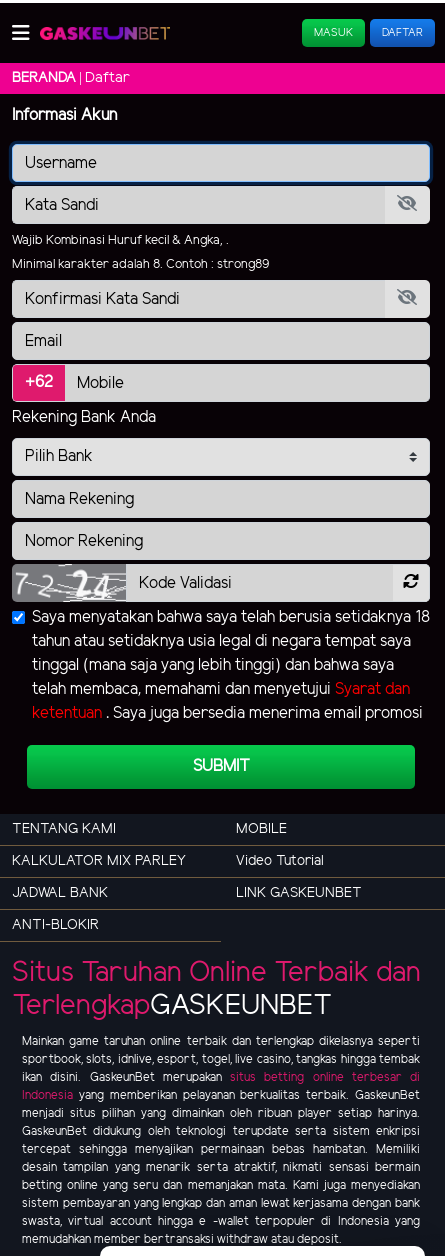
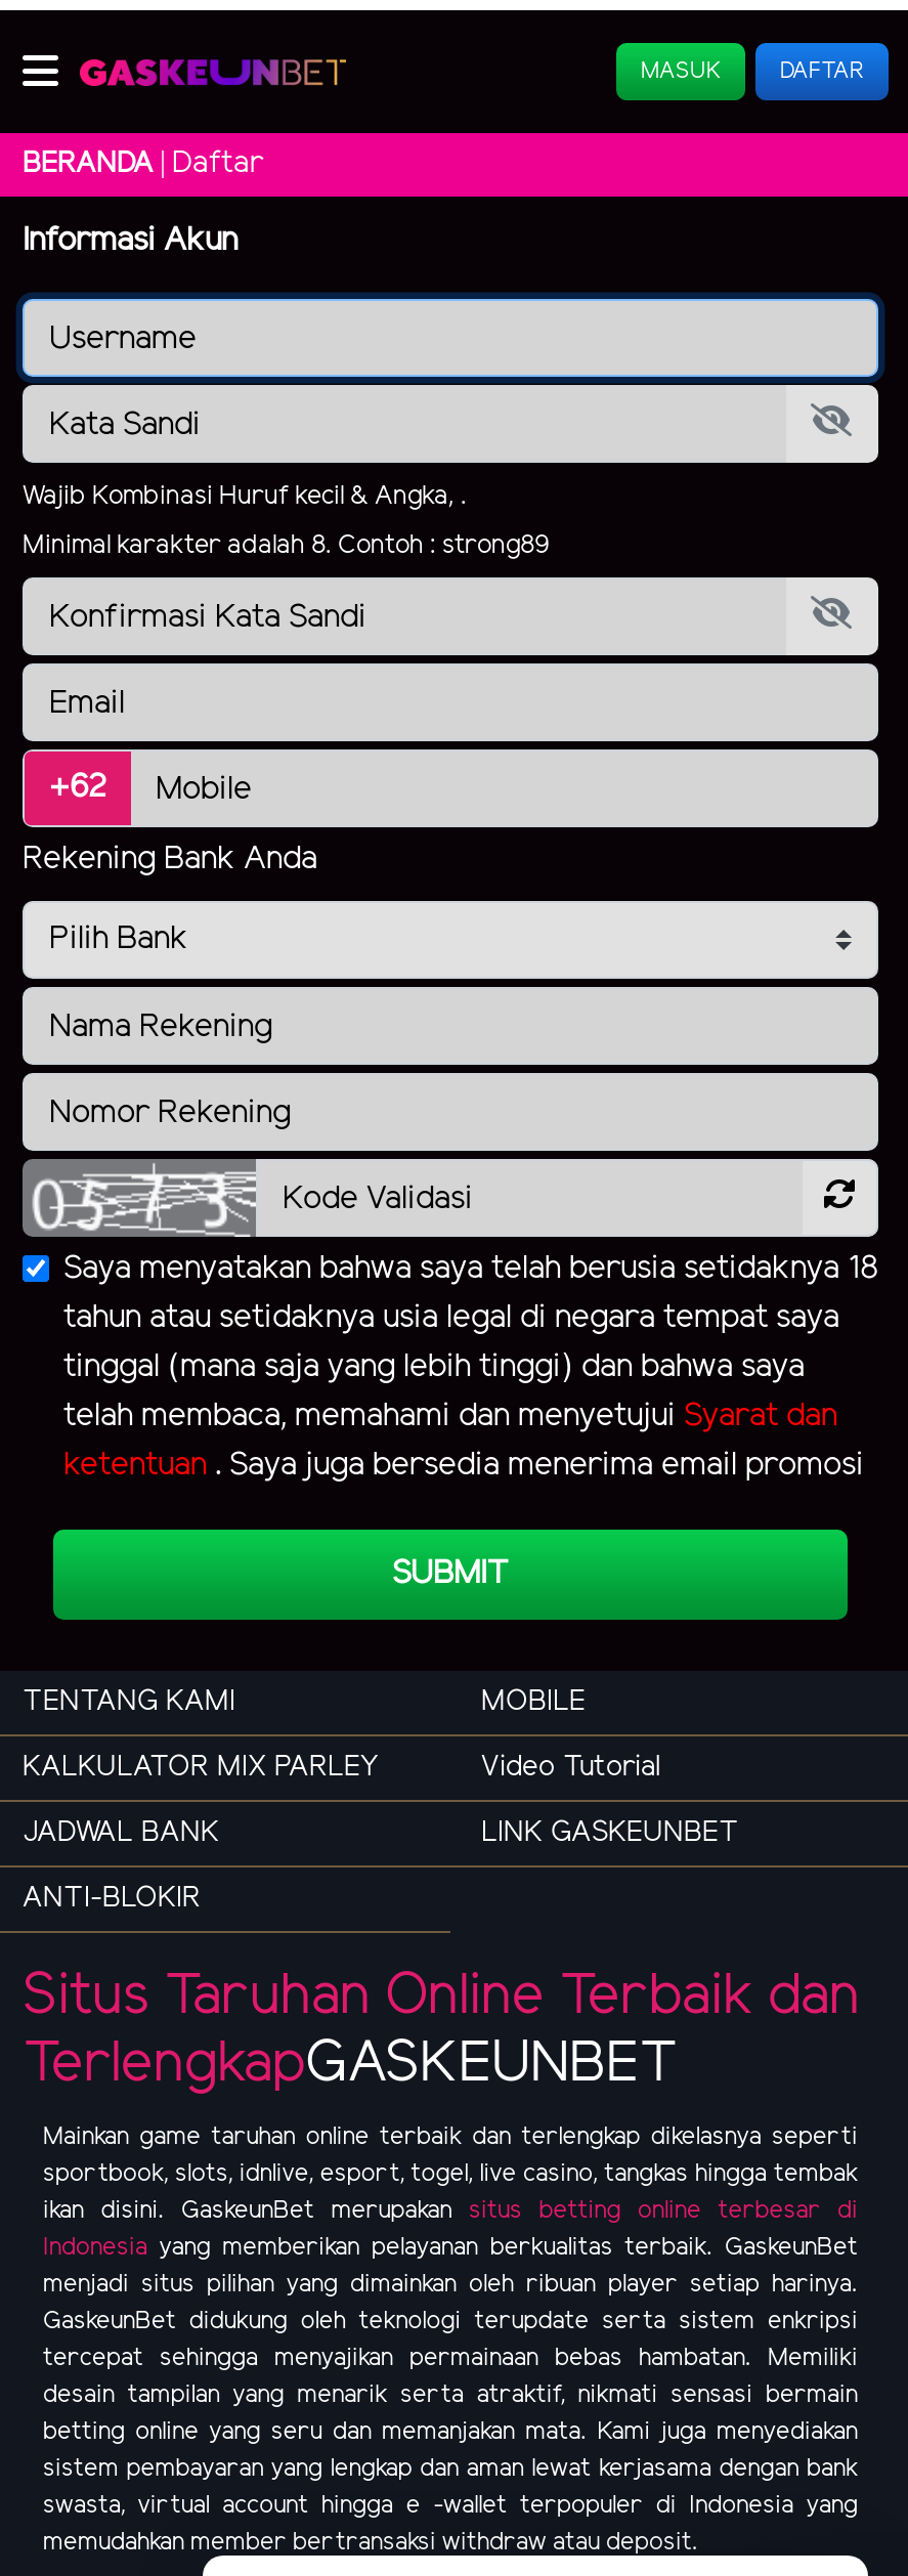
- [image]
+ [image]
